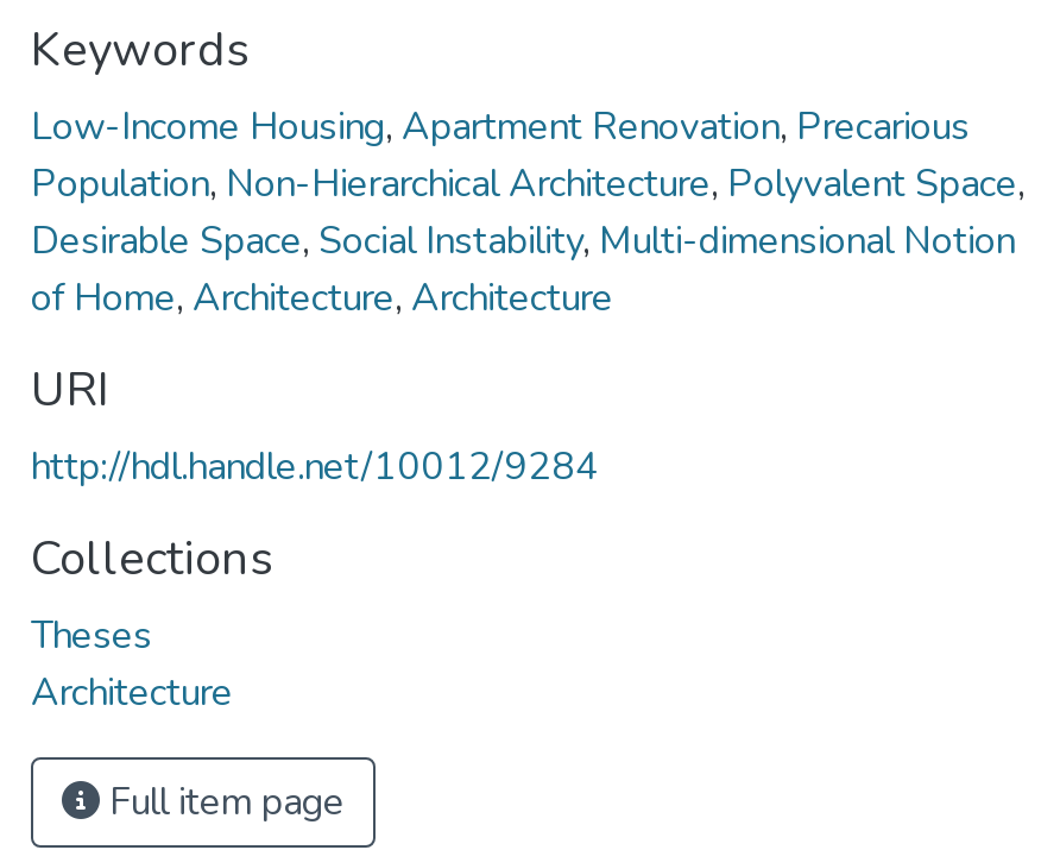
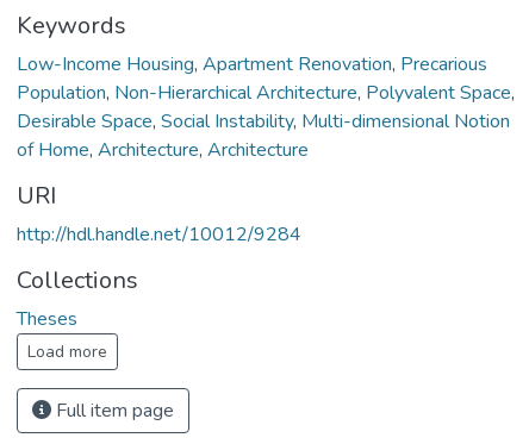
- Architecture
+ Load more
